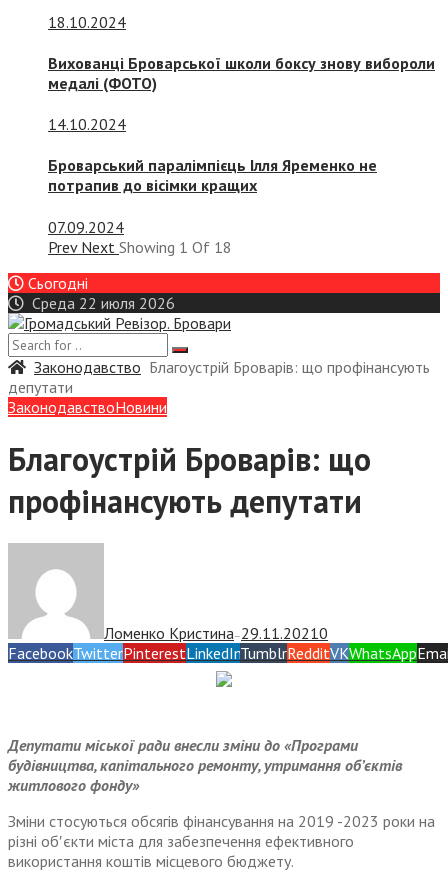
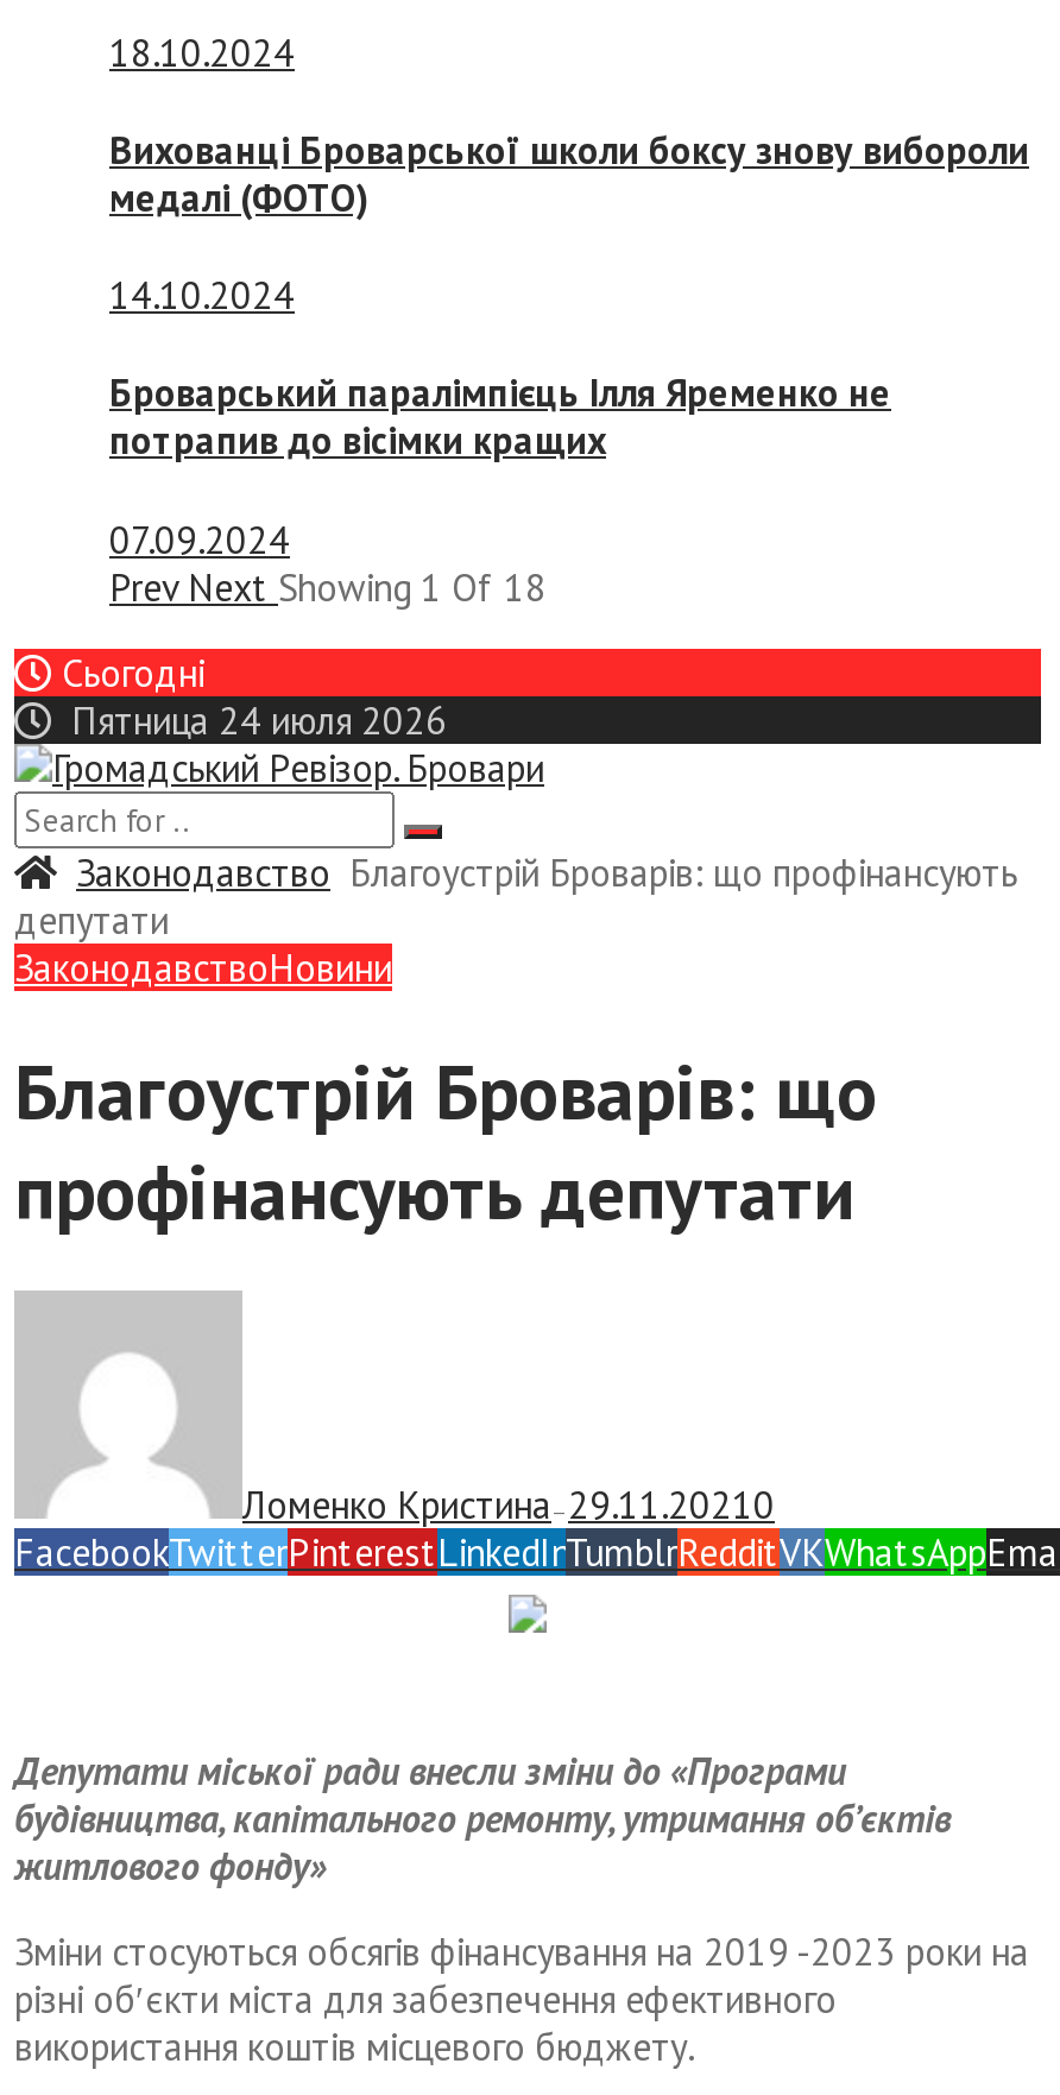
- Среда 22 июля 2026
+ Пятница 24 июля 2026
